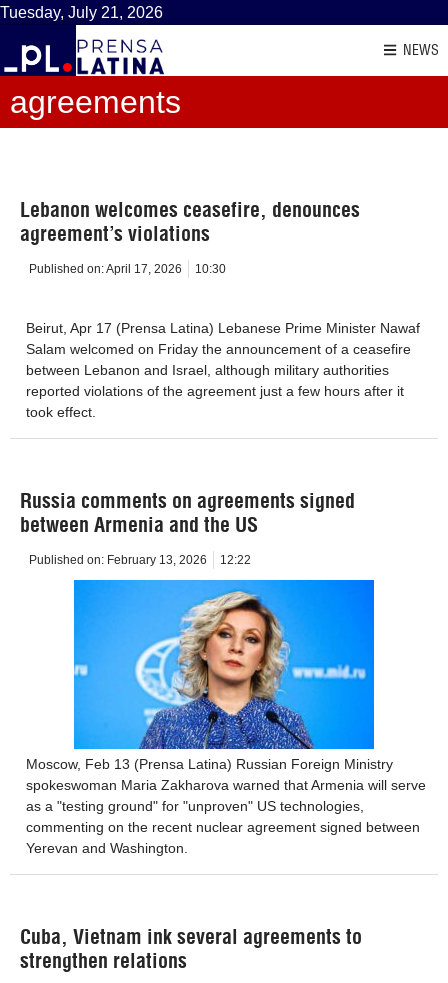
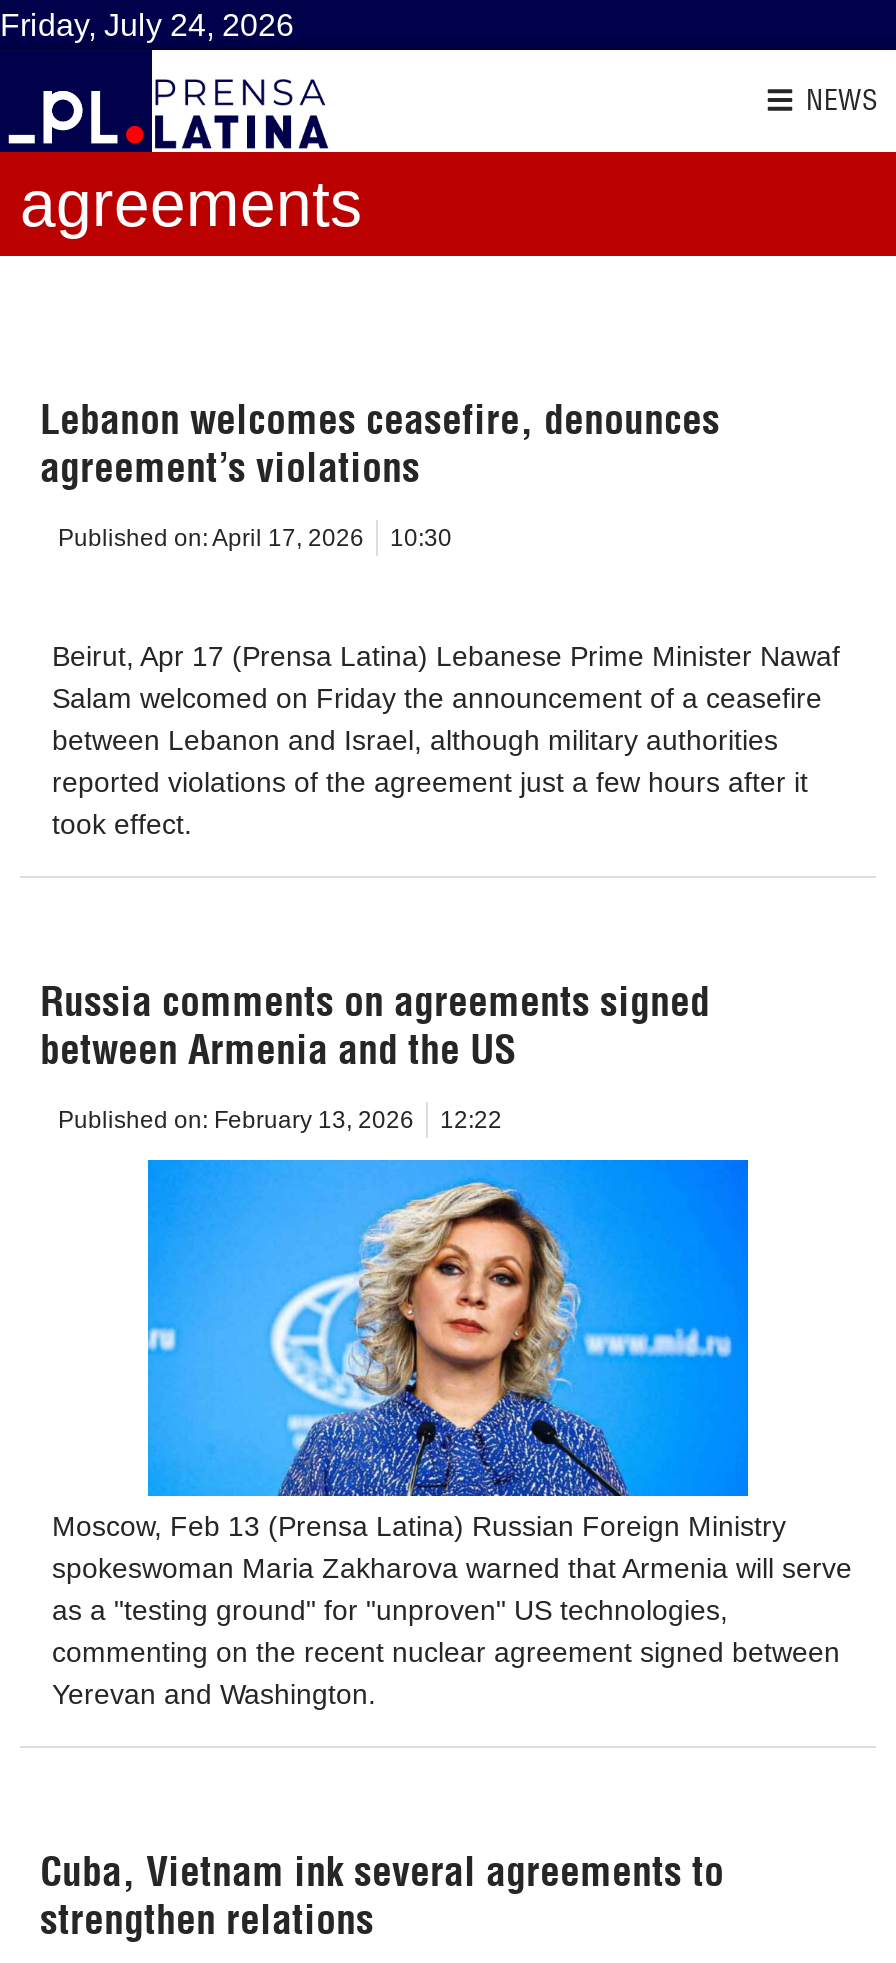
- Tuesday, July 21, 2026
+ Friday, July 24, 2026
